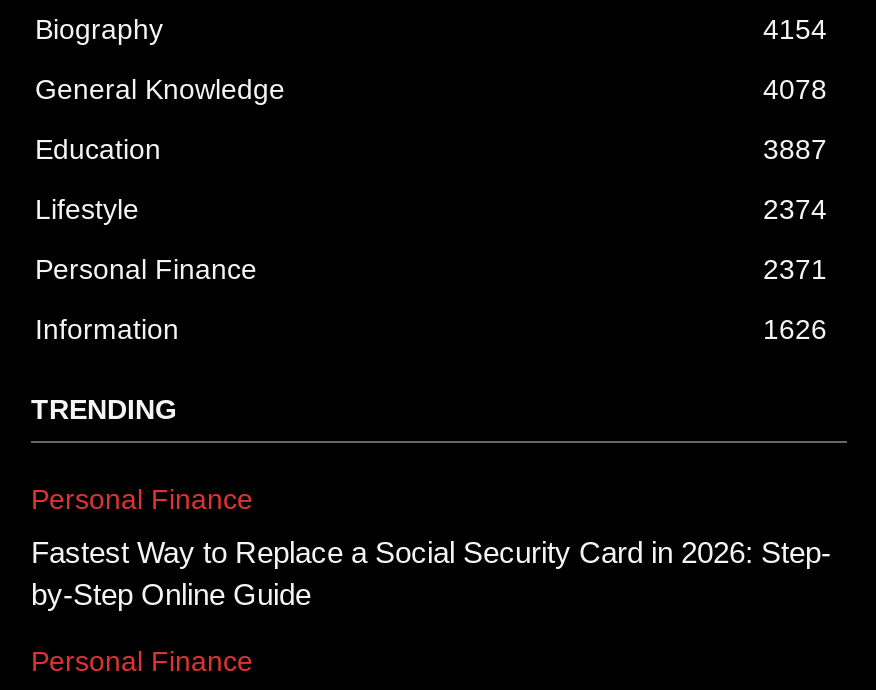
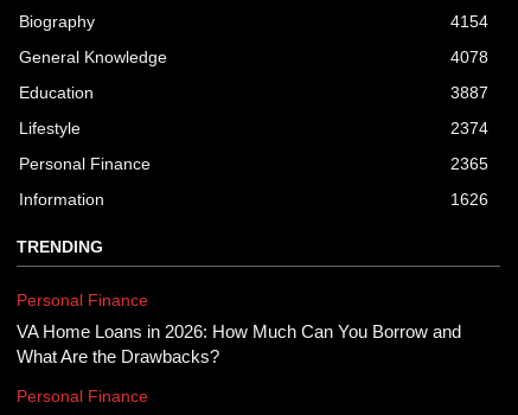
- 2371
+ 2365

- Fastest Way to Replace a Social Security Card in 2026: Step-
- by-Step Online Guide
+ VA Home Loans in 2026: How Much Can You Borrow and
+ What Are the Drawbacks?
